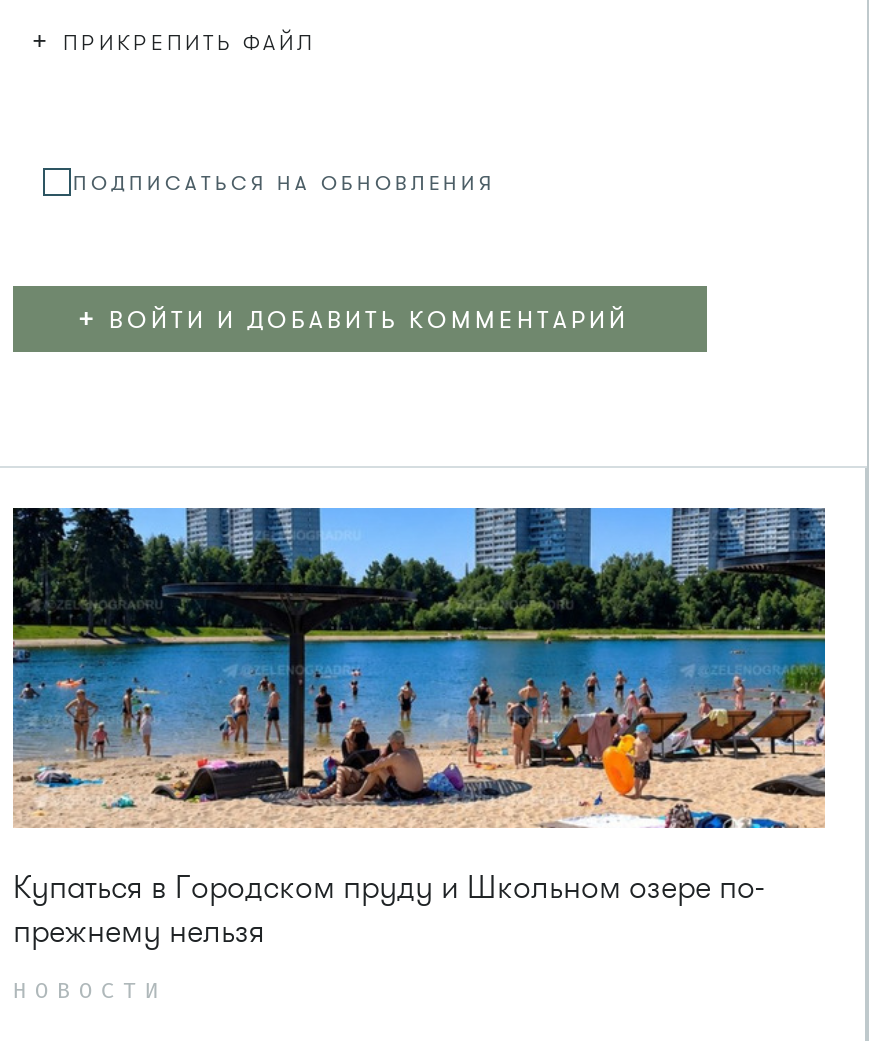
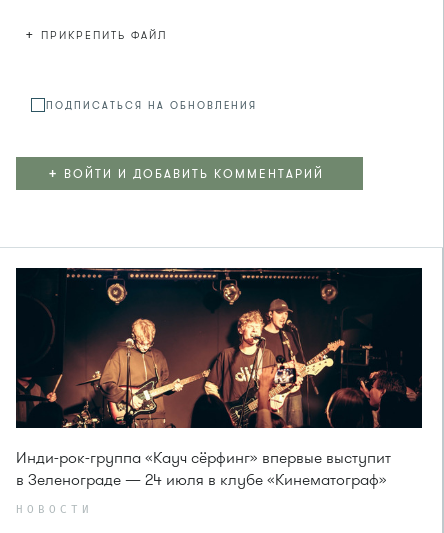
- [image]
- Купаться в Городском пруду и Школьном озере по-
- прежнему нельзя
+ [image]
+ Инди-рок-группа «Кауч сёрфинг» впервые выступит
+ в Зеленограде — 24 июля в клубе «Кинематограф»
